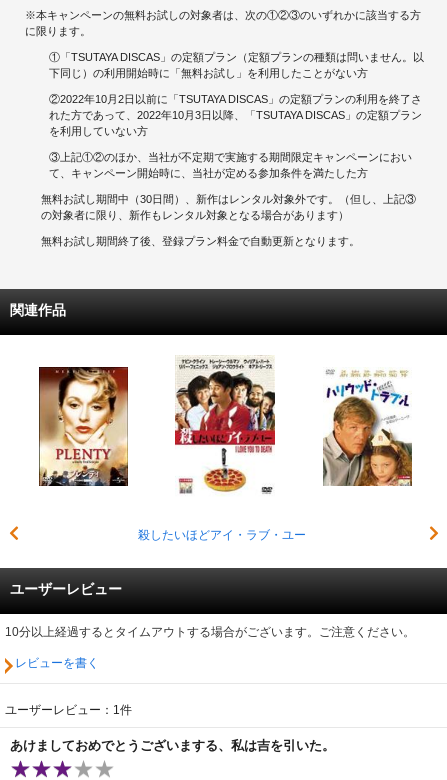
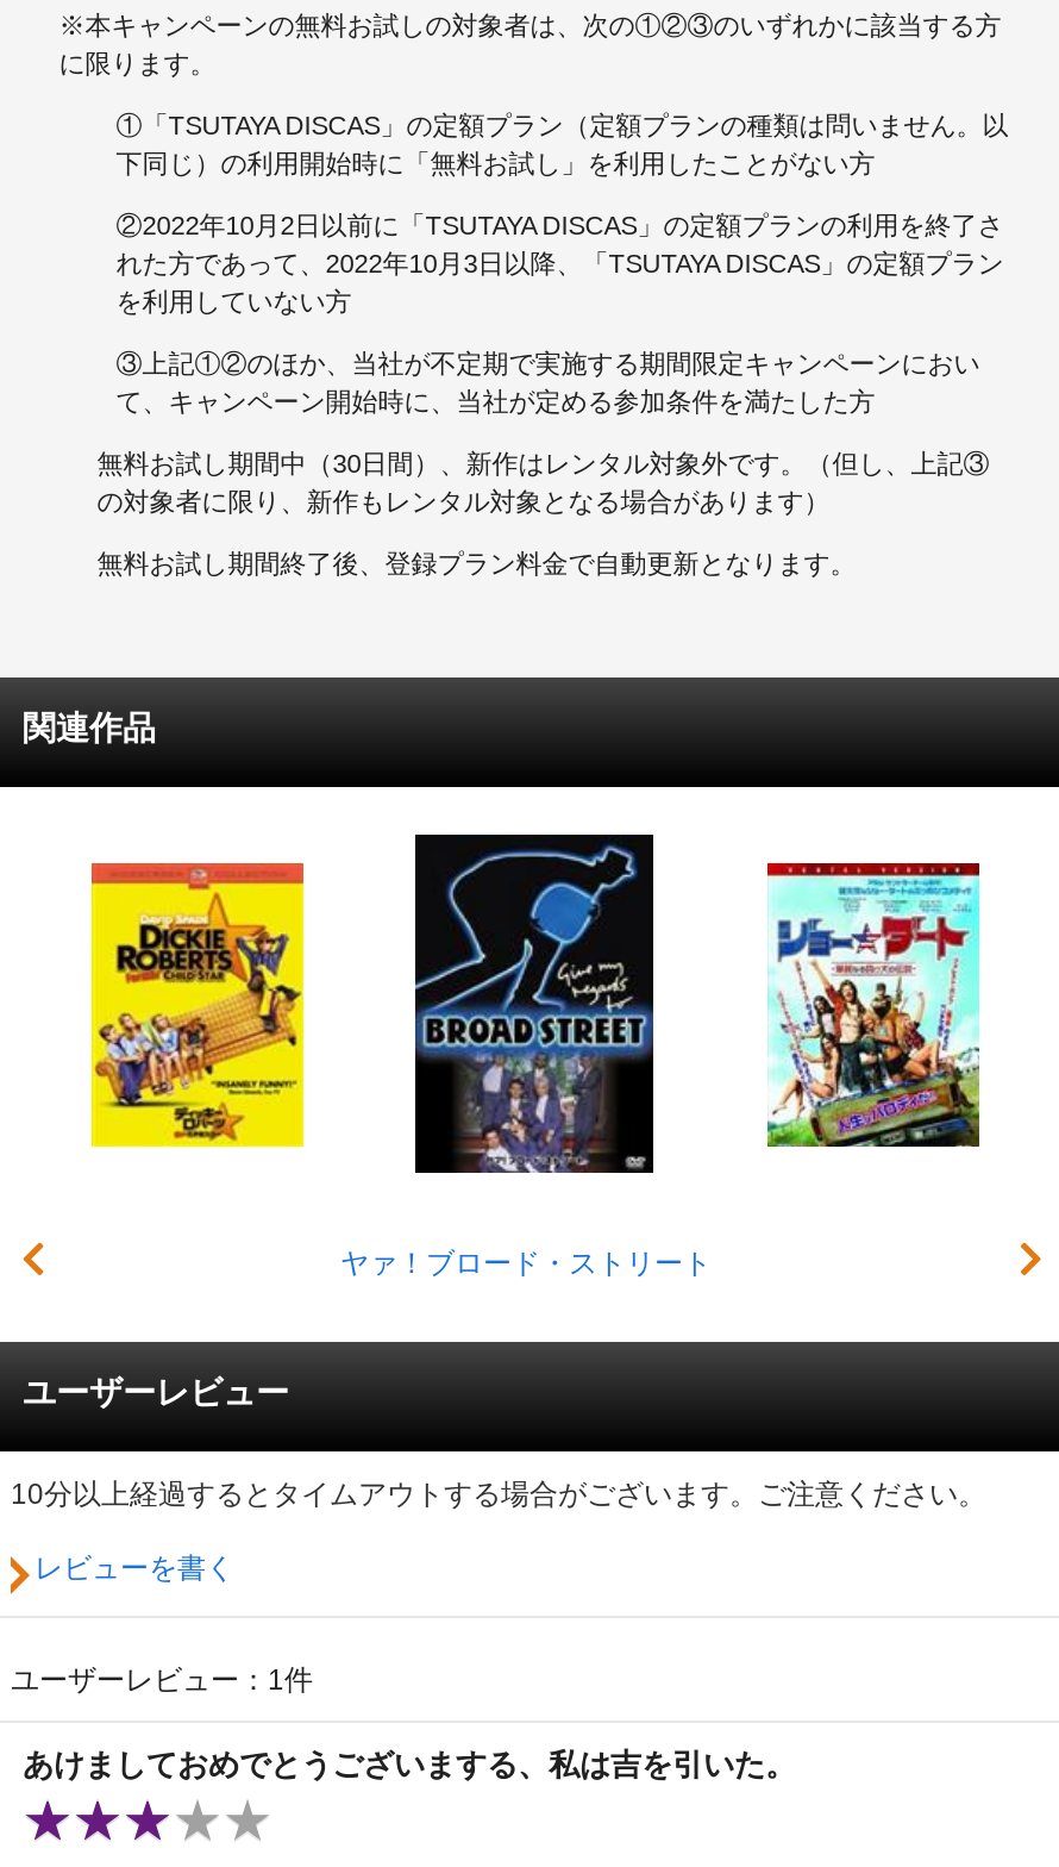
- [image]
- 殺したいほどアイ・ラブ・ユー
+ [image]
+ ヤァ！ブロード・ストリート

- [image]
+ [image]

- [image]
+ [image]
